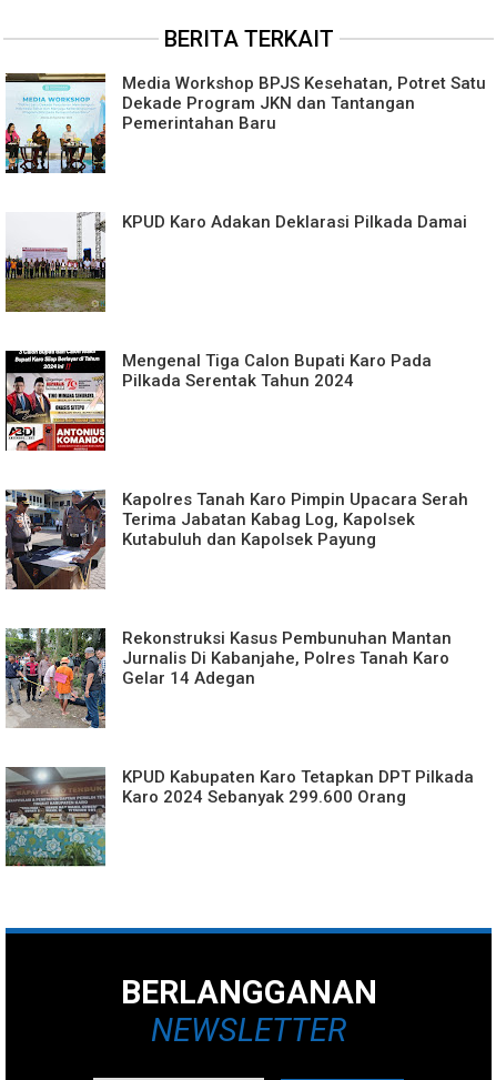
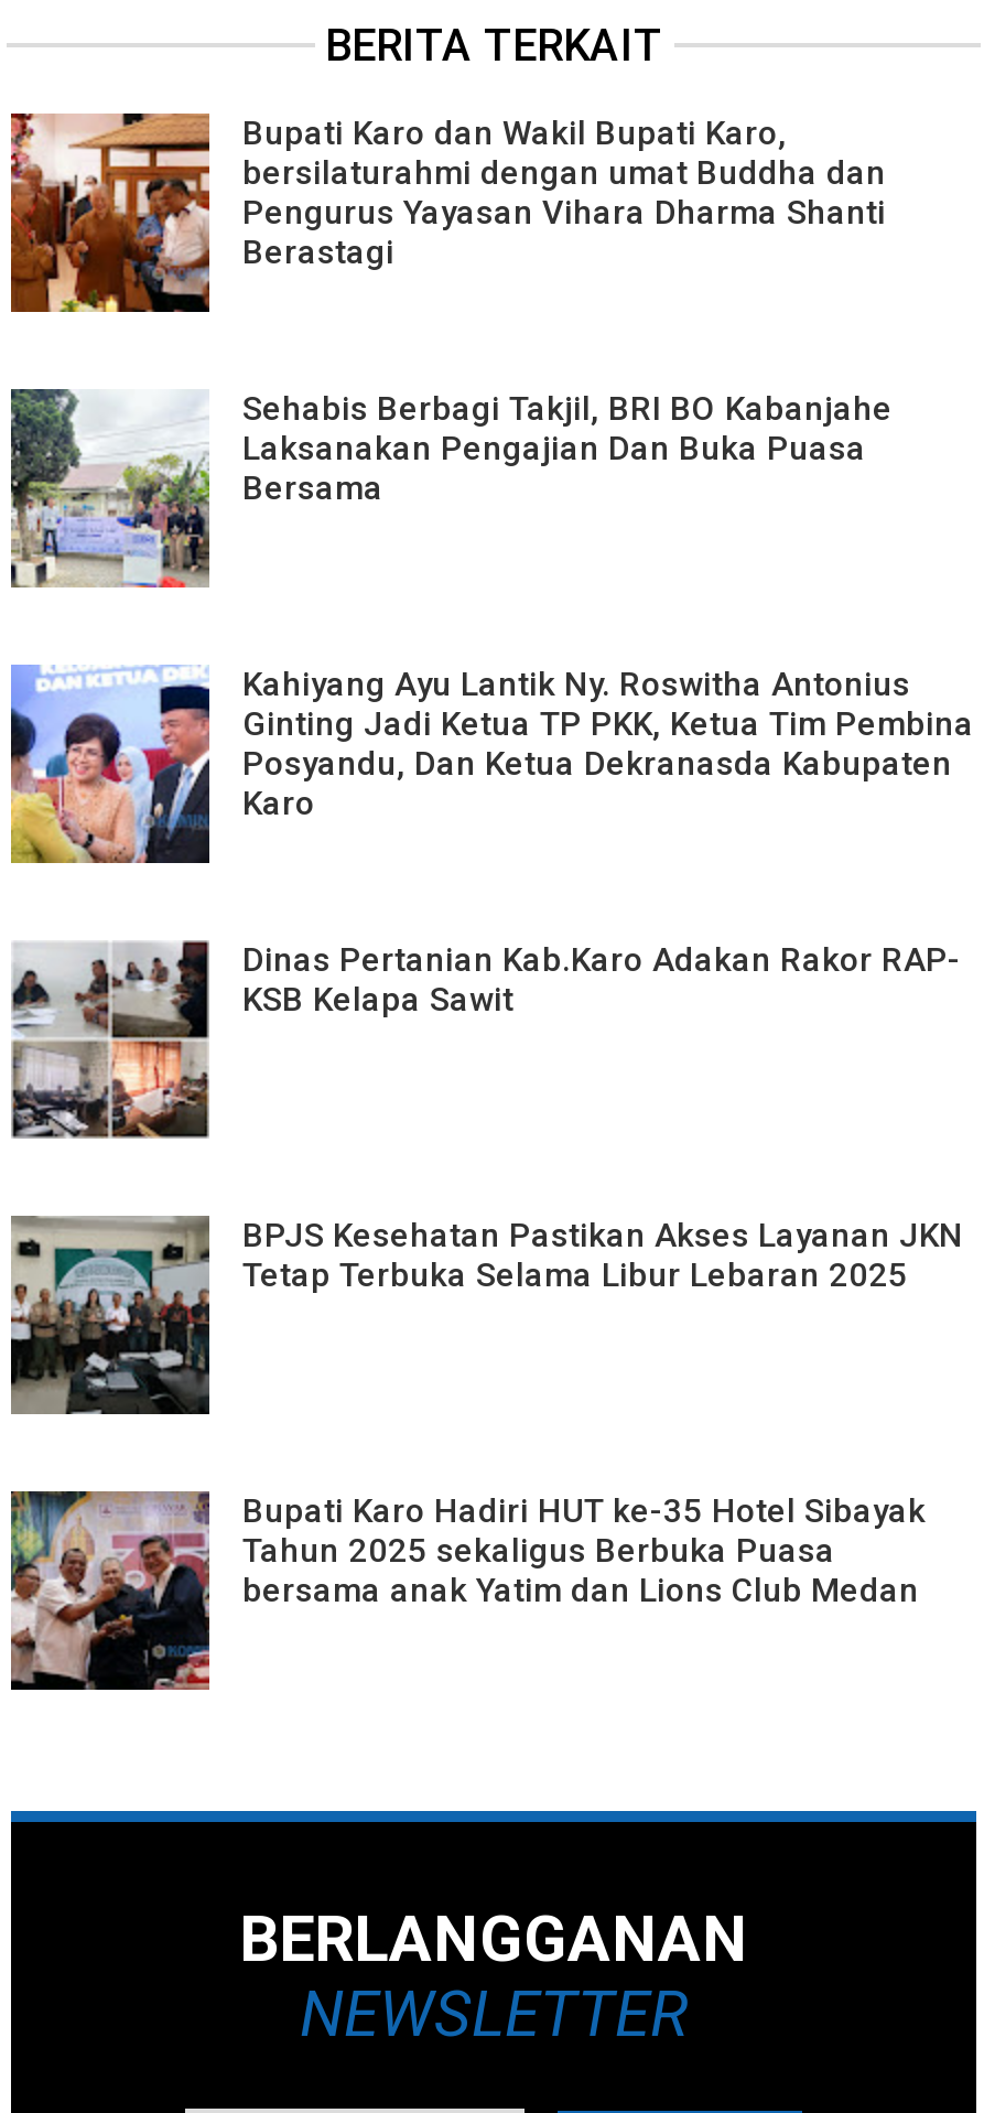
- [image]
- Media Workshop BPJS Kesehatan, Potret Satu
- Dekade Program JKN dan Tantangan
- Pemerintahan Baru
+ [image]
+ Bupati Karo dan Wakil Bupati Karo,
+ bersilaturahmi dengan umat Buddha dan
+ Pengurus Yayasan Vihara Dharma Shanti
+ Berastagi

- [image]
- KPUD Karo Adakan Deklarasi Pilkada Damai
+ [image]
+ Sehabis Berbagi Takjil, BRI BO Kabanjahe
+ Laksanakan Pengajian Dan Buka Puasa
+ Bersama

- [image]
- Mengenal Tiga Calon Bupati Karo Pada
- Pilkada Serentak Tahun 2024
+ [image]
+ Kahiyang Ayu Lantik Ny. Roswitha Antonius
+ Ginting Jadi Ketua TP PKK, Ketua Tim Pembina
+ Posyandu, Dan Ketua Dekranasda Kabupaten
+ Karo

- [image]
- Kapolres Tanah Karo Pimpin Upacara Serah
- Terima Jabatan Kabag Log, Kapolsek
- Kutabuluh dan Kapolsek Payung
+ [image]
+ Dinas Pertanian Kab.Karo Adakan Rakor RAP-
+ KSB Kelapa Sawit

- [image]
- Rekonstruksi Kasus Pembunuhan Mantan
- Jurnalis Di Kabanjahe, Polres Tanah Karo
- Gelar 14 Adegan
+ [image]
+ BPJS Kesehatan Pastikan Akses Layanan JKN
+ Tetap Terbuka Selama Libur Lebaran 2025

- [image]
- KPUD Kabupaten Karo Tetapkan DPT Pilkada
- Karo 2024 Sebanyak 299.600 Orang
+ [image]
+ Bupati Karo Hadiri HUT ke-35 Hotel Sibayak
+ Tahun 2025 sekaligus Berbuka Puasa
+ bersama anak Yatim dan Lions Club Medan
